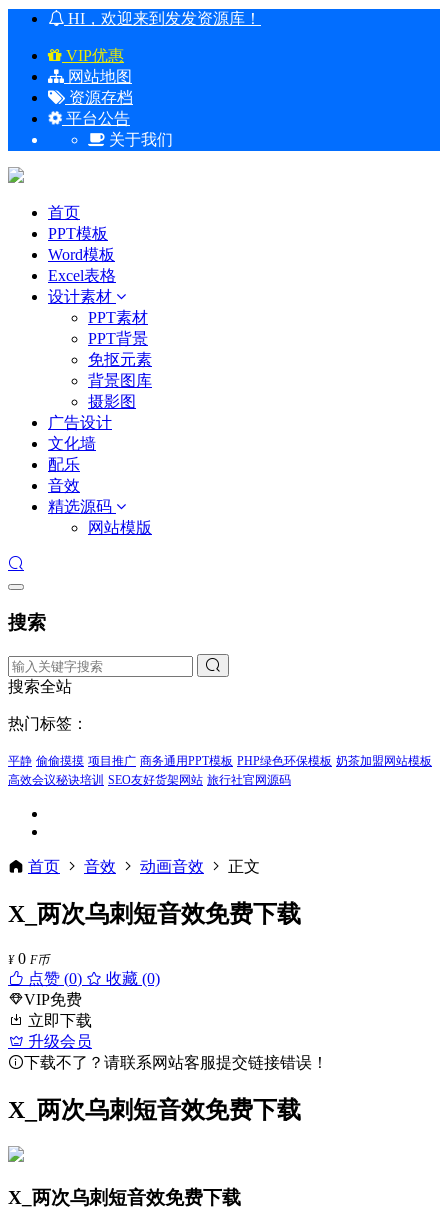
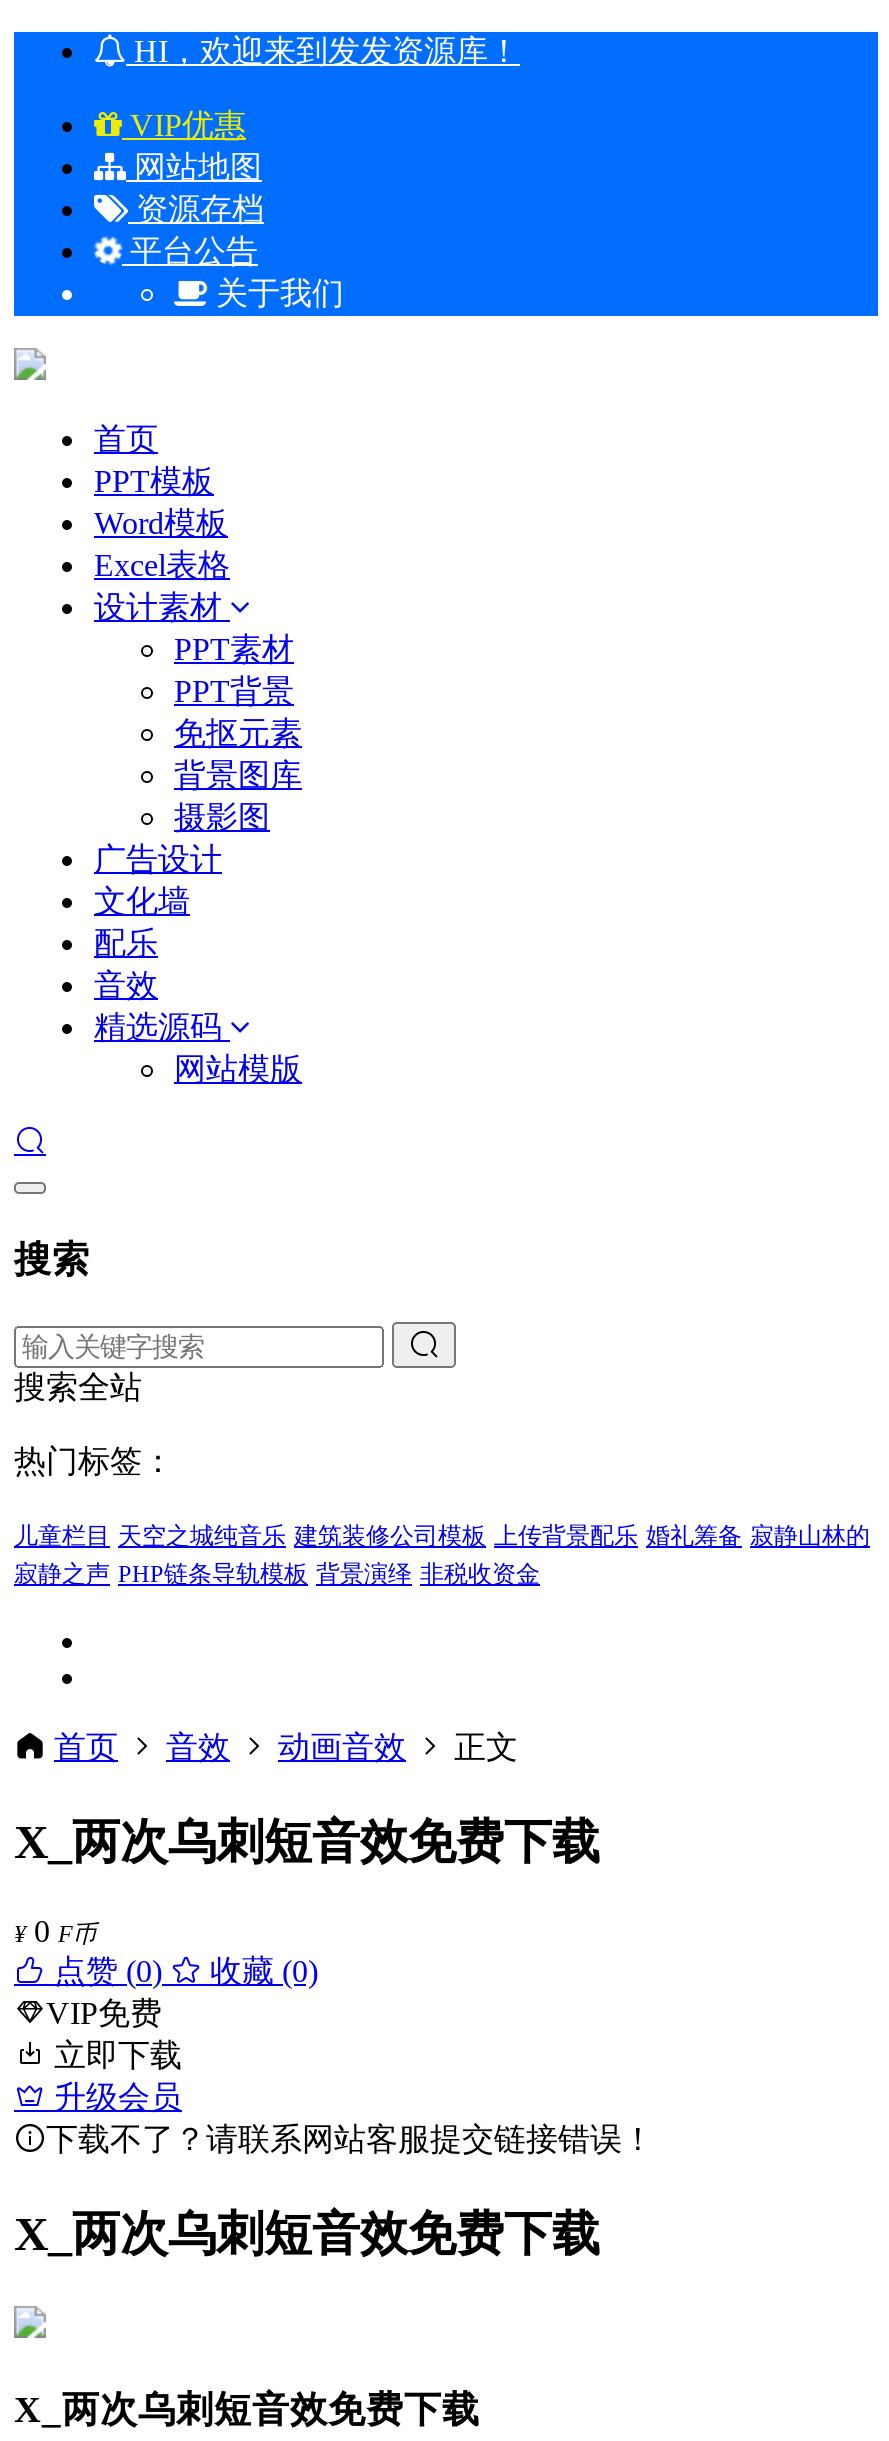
- 平静 偷偷摸摸 项目推广 商务通用PPT模板 PHP绿色环保模板 奶茶加盟网站模板
- 高效会议秘诀培训 SEO友好货架网站 旅行社官网源码
+ 儿童栏目 天空之城纯音乐 建筑装修公司模板 上传背景配乐 婚礼筹备 寂静山林的
+ 寂静之声 PHP链条导轨模板 背景演绎 非税收资金
